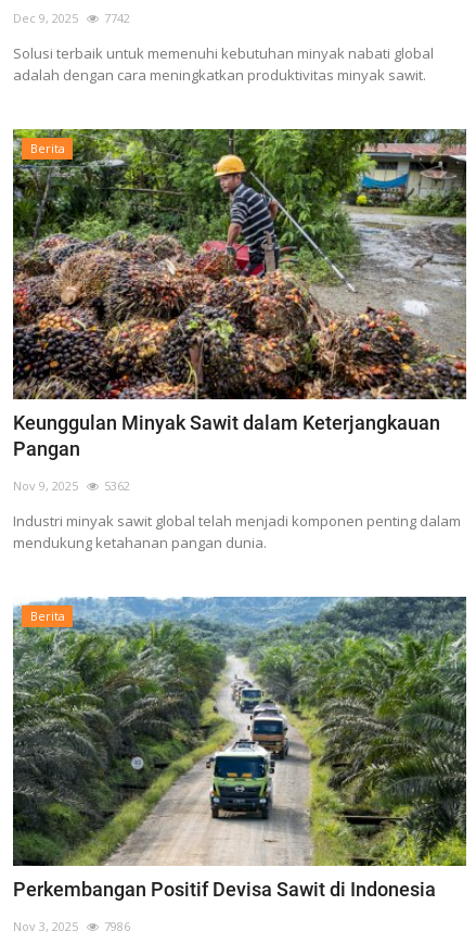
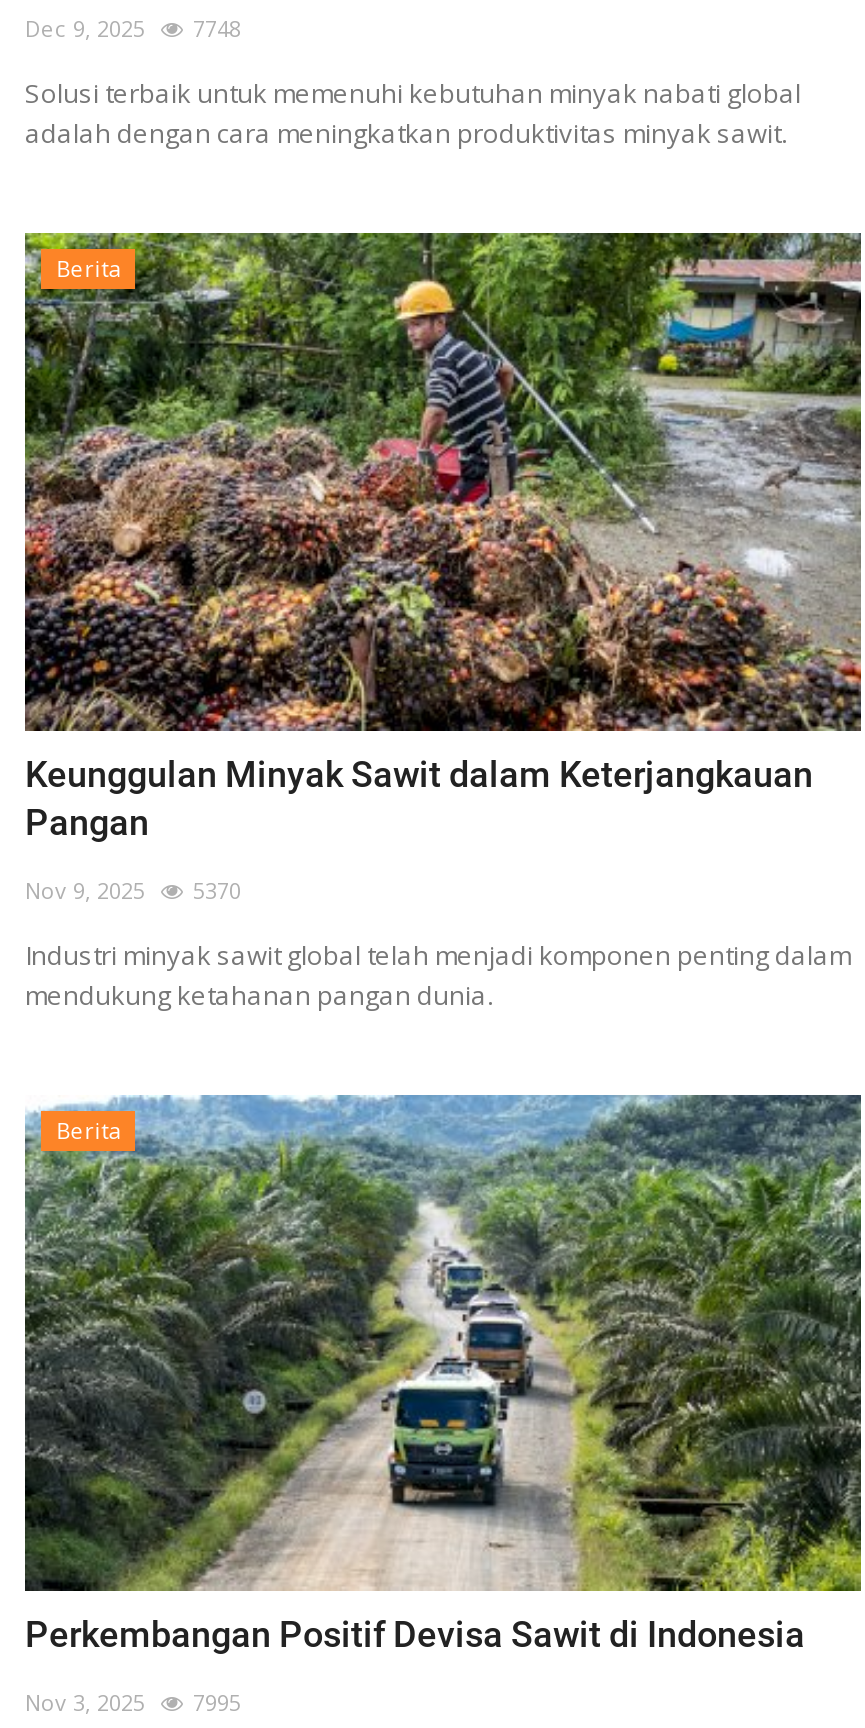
- Dec 9, 2025 7742
+ Dec 9, 2025 7748

- Nov 9, 2025 5362
+ Nov 9, 2025 5370

- Nov 3, 2025 7986
+ Nov 3, 2025 7995
